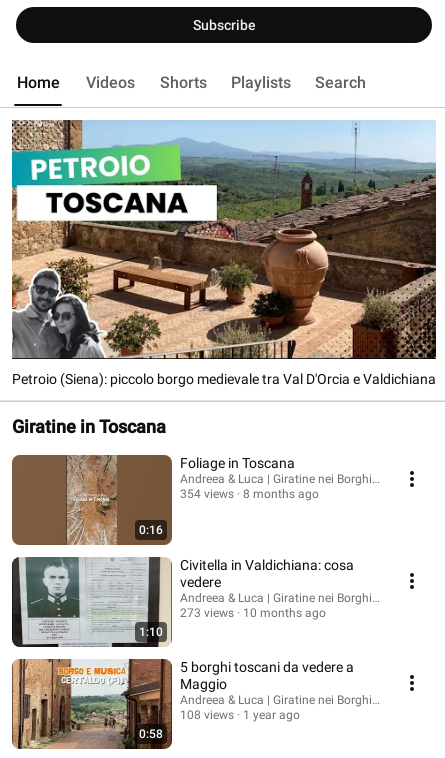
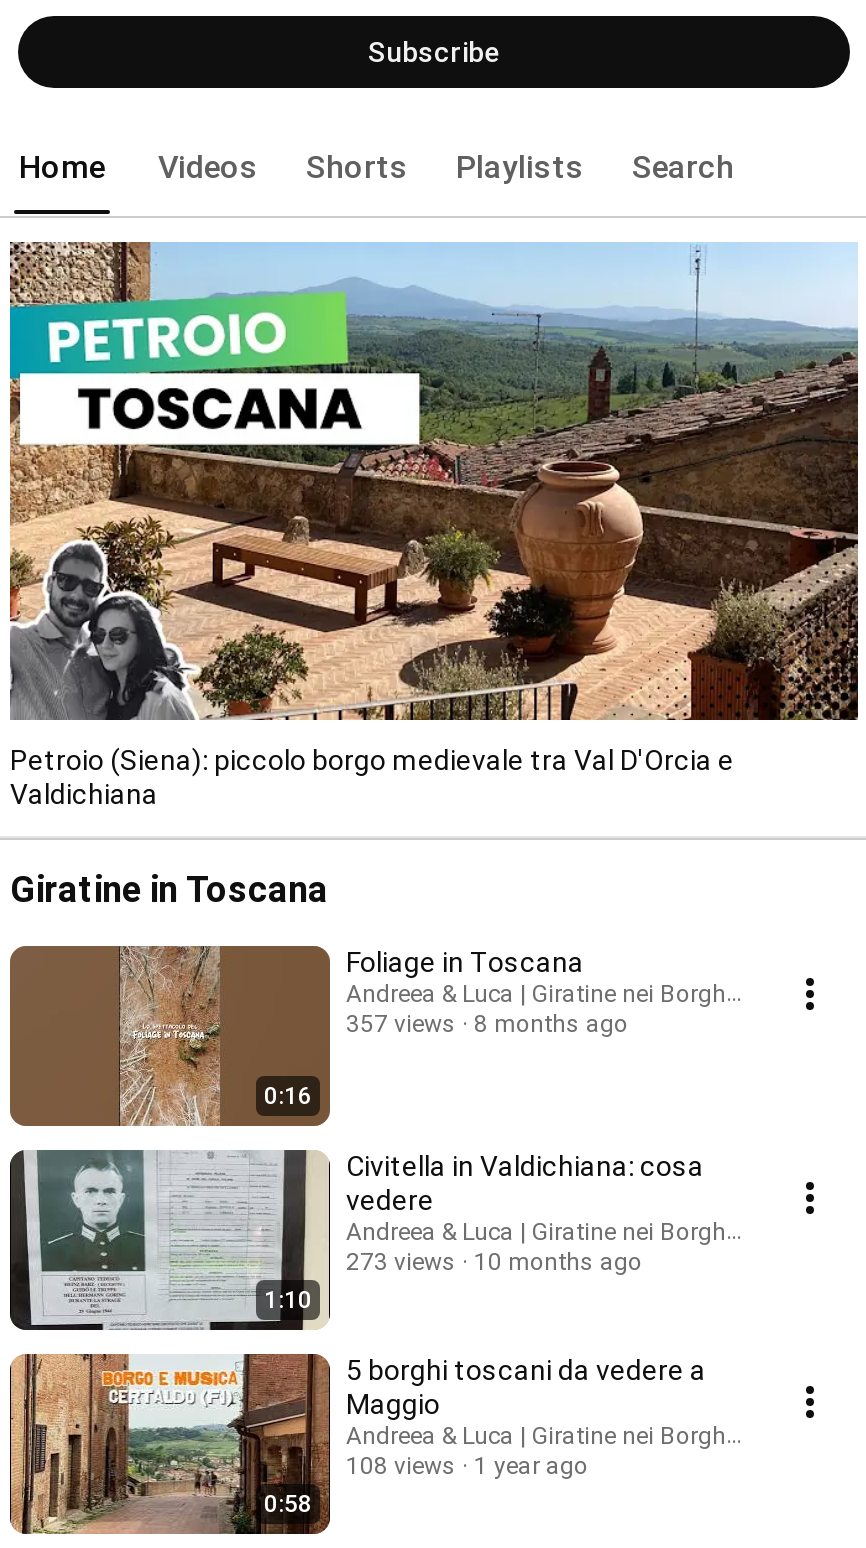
- 354 views 8 months ago
+ 357 views 8 months ago
